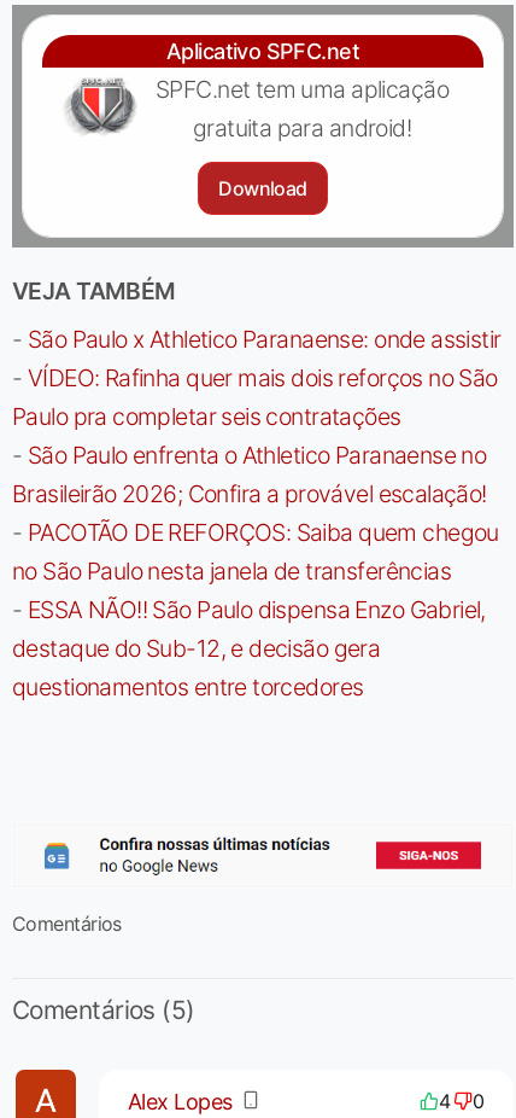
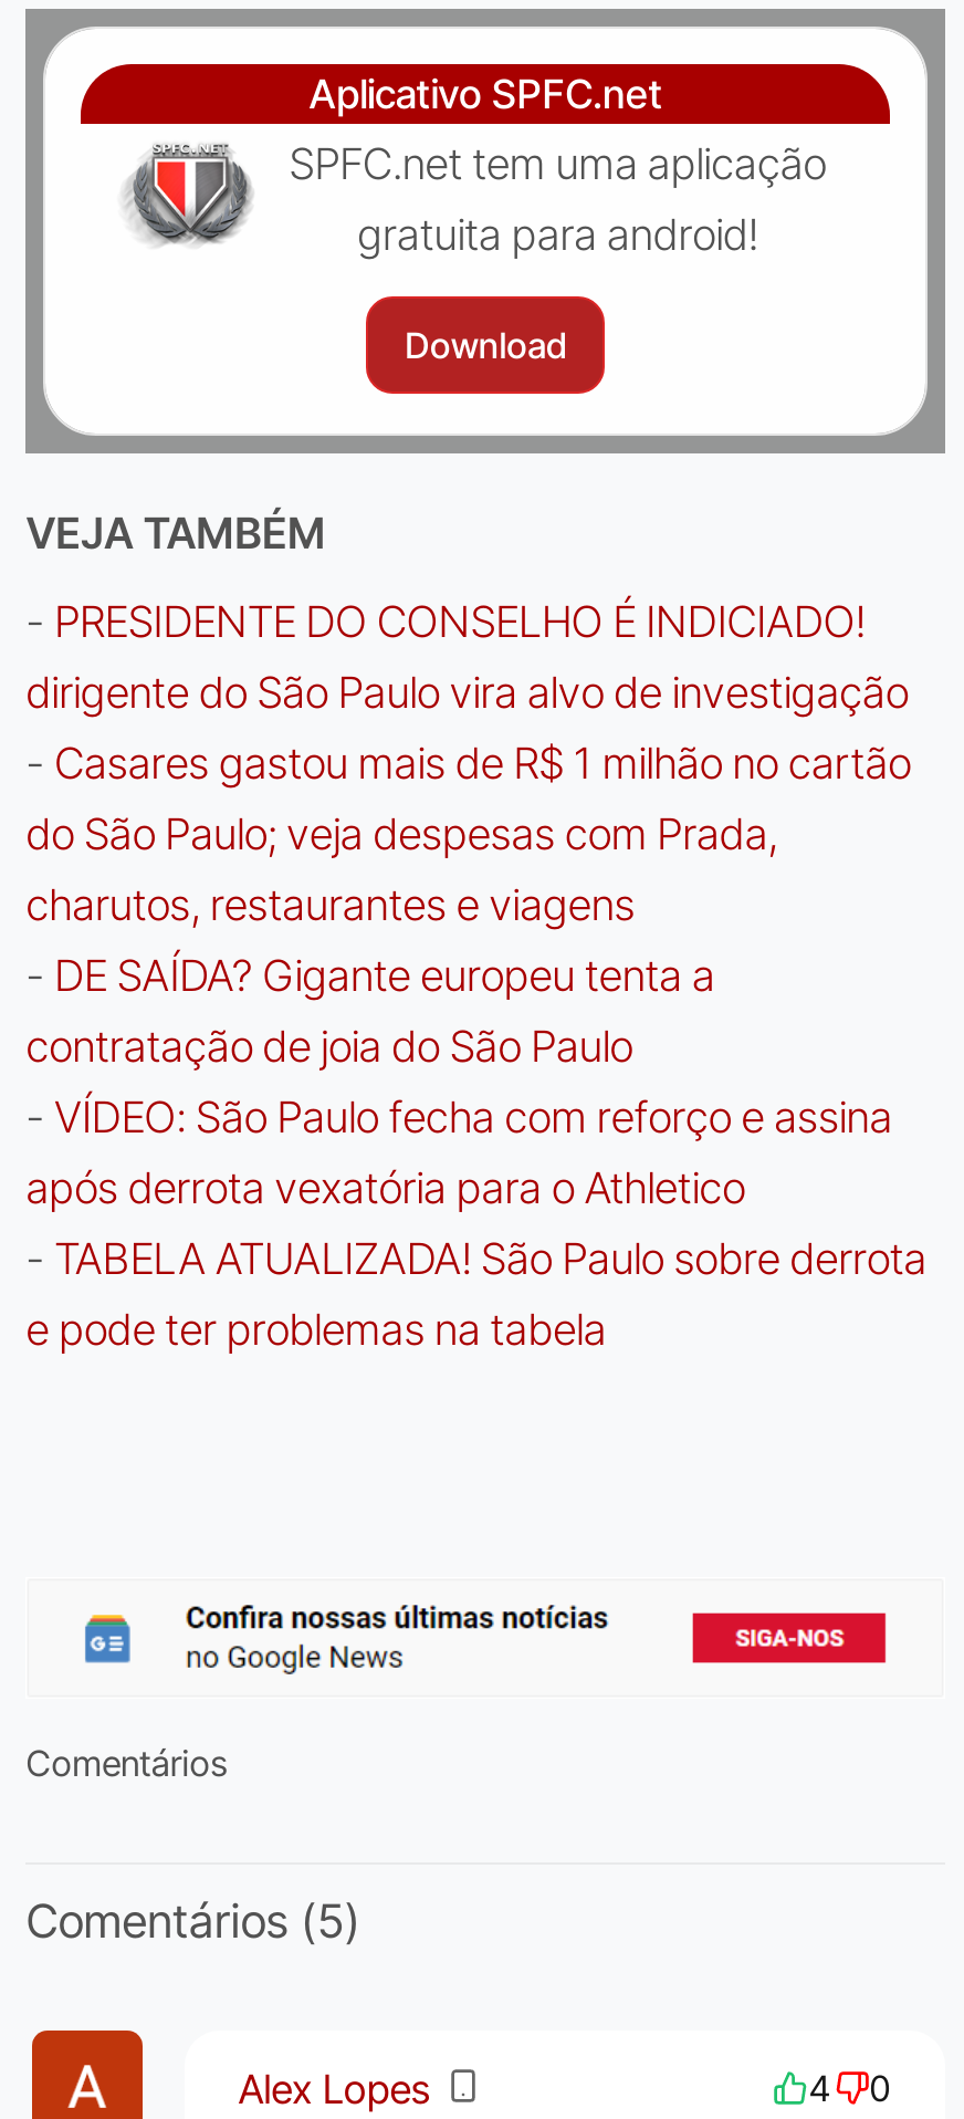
- - São Paulo x Athletico Paranaense: onde assistir
- - VÍDEO: Rafinha quer mais dois reforços no São
- Paulo pra completar seis contratações
- - São Paulo enfrenta o Athletico Paranaense no
- Brasileirão 2026; Confira a provável escalação!
- - PACOTÃO DE REFORÇOS: Saiba quem chegou
- no São Paulo nesta janela de transferências
- - ESSA NÃO!! São Paulo dispensa Enzo Gabriel,
- destaque do Sub-12, e decisão gera
- questionamentos entre torcedores
+ - PRESIDENTE DO CONSELHO É INDICIADO!
+ dirigente do São Paulo vira alvo de investigação
+ - Casares gastou mais de R$ 1 milhão no cartão
+ do São Paulo; veja despesas com Prada,
+ charutos, restaurantes e viagens
+ - DE SAÍDA? Gigante europeu tenta a
+ contratação de joia do São Paulo
+ - VÍDEO: São Paulo fecha com reforço e assina
+ após derrota vexatória para o Athletico
+ - TABELA ATUALIZADA! São Paulo sobre derrota
+ e pode ter problemas na tabela
